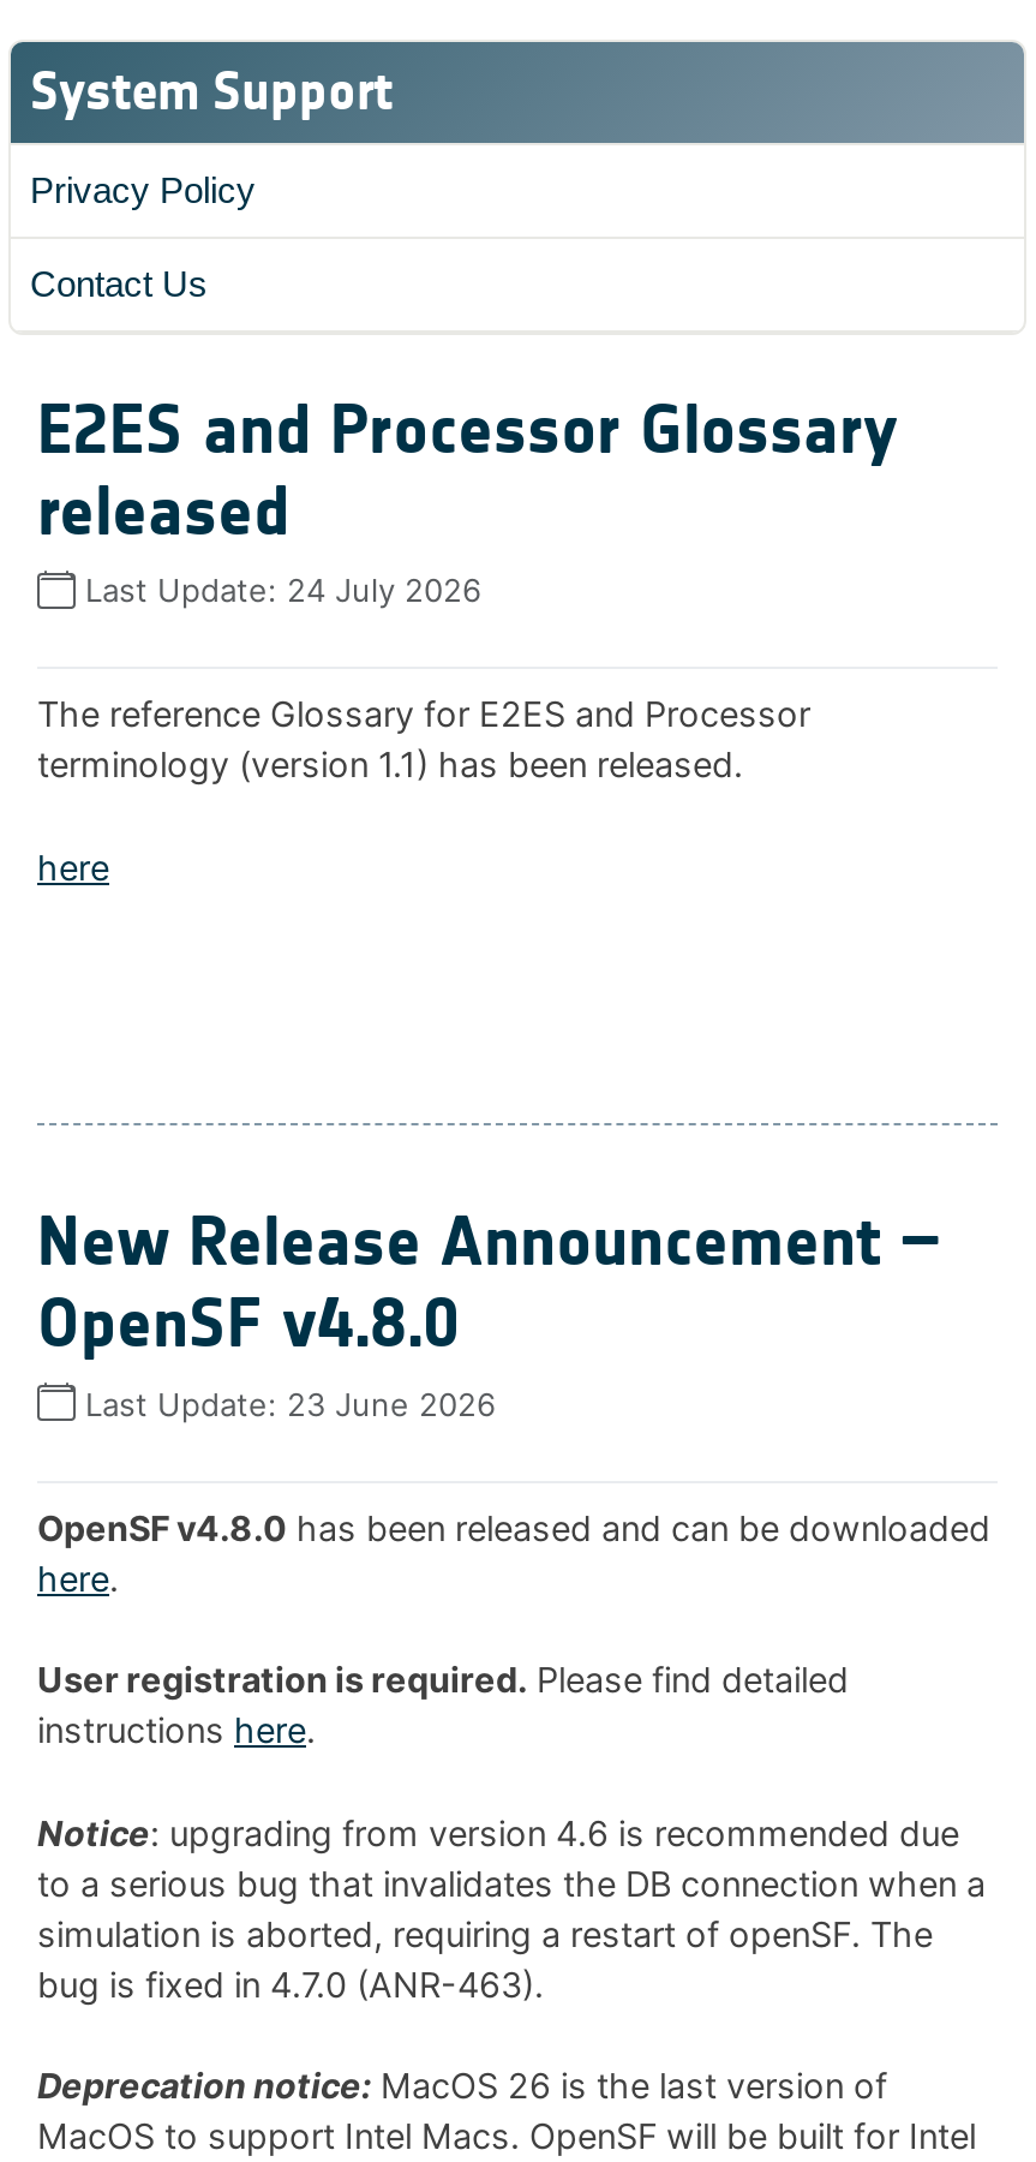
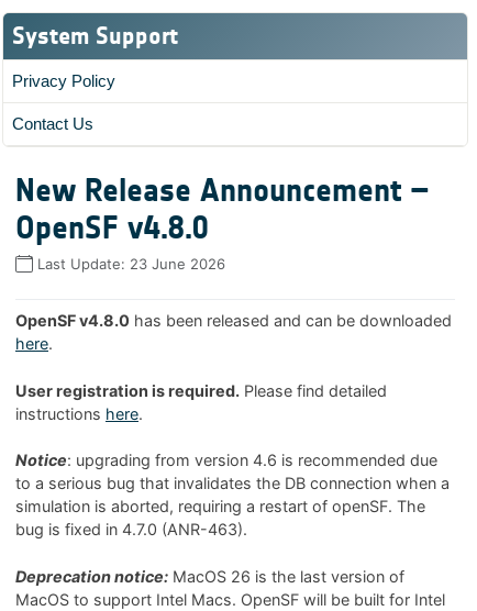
- E2ES and Processor Glossary
- released
- Last Update: 24 July 2026
- The reference Glossary for E2ES and Processor
- terminology (version 1.1) has been released.
- here
